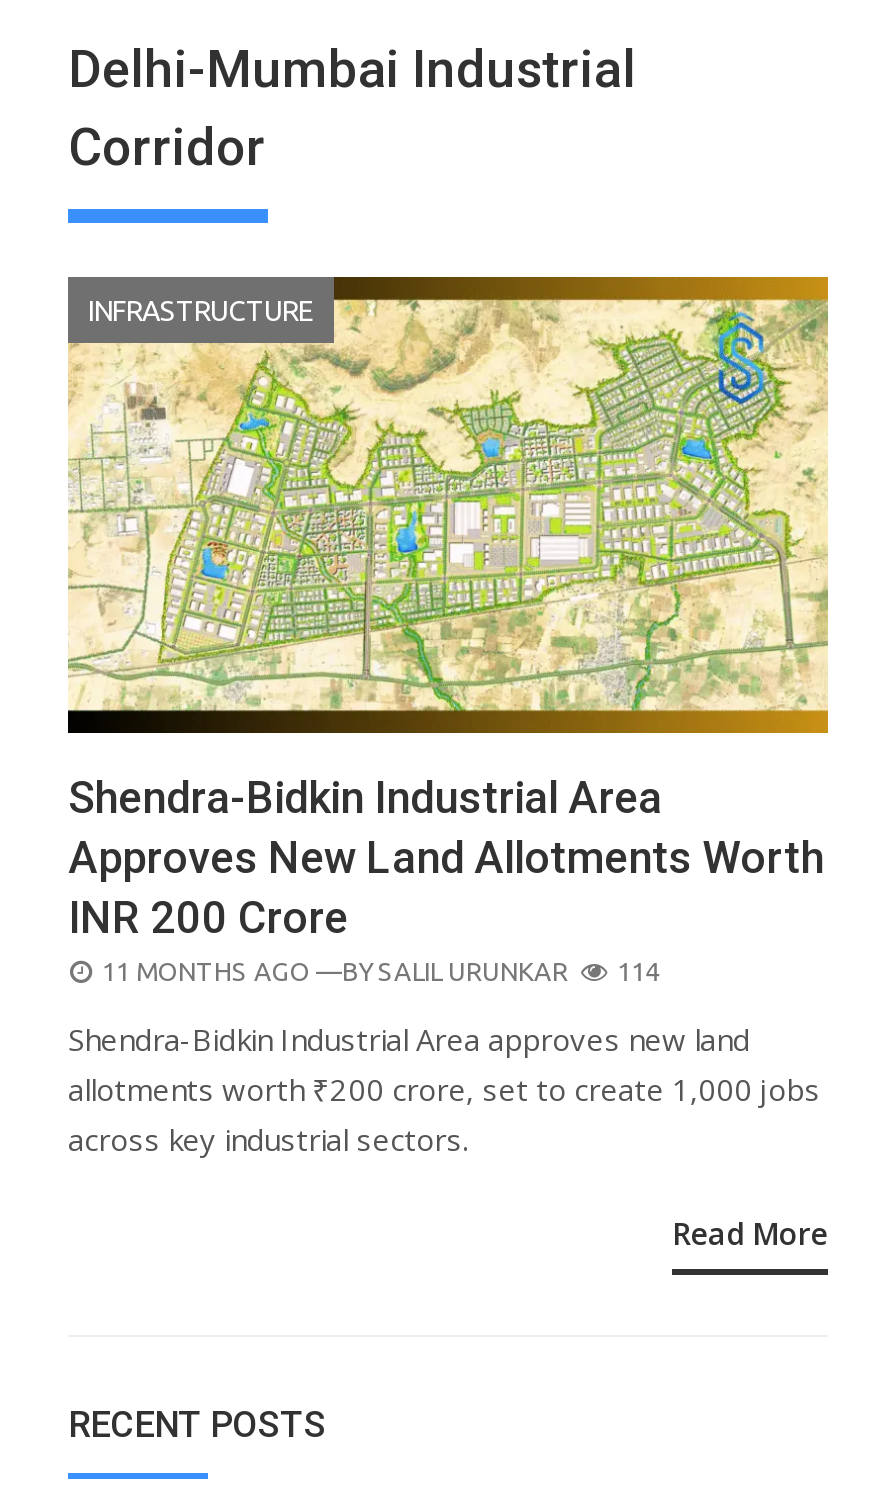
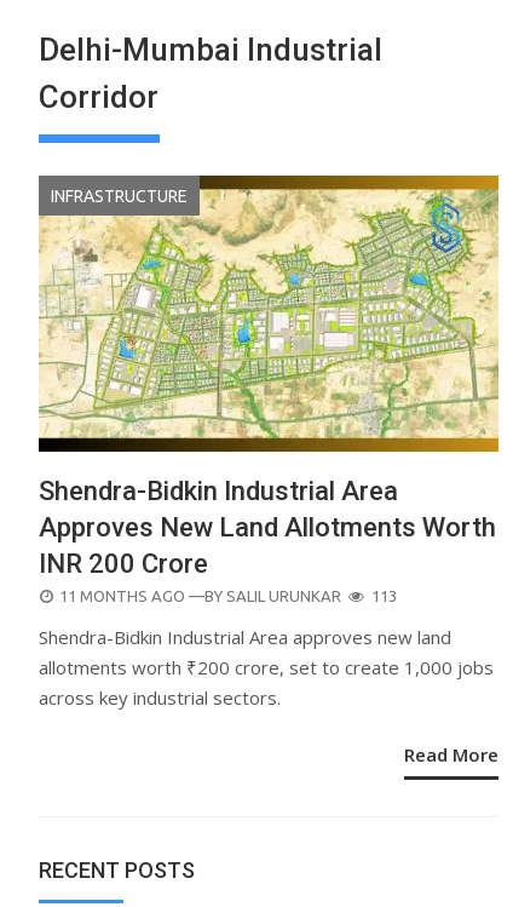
- 114
+ 113
